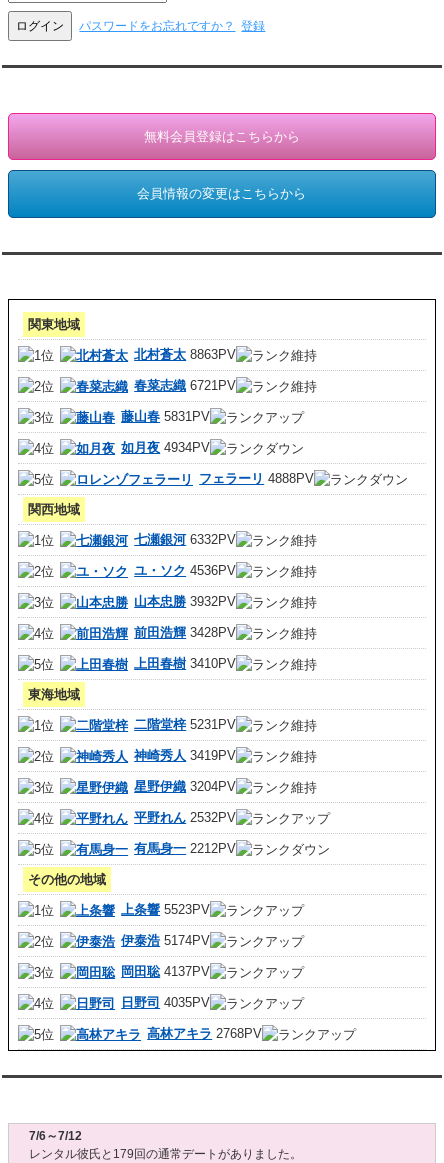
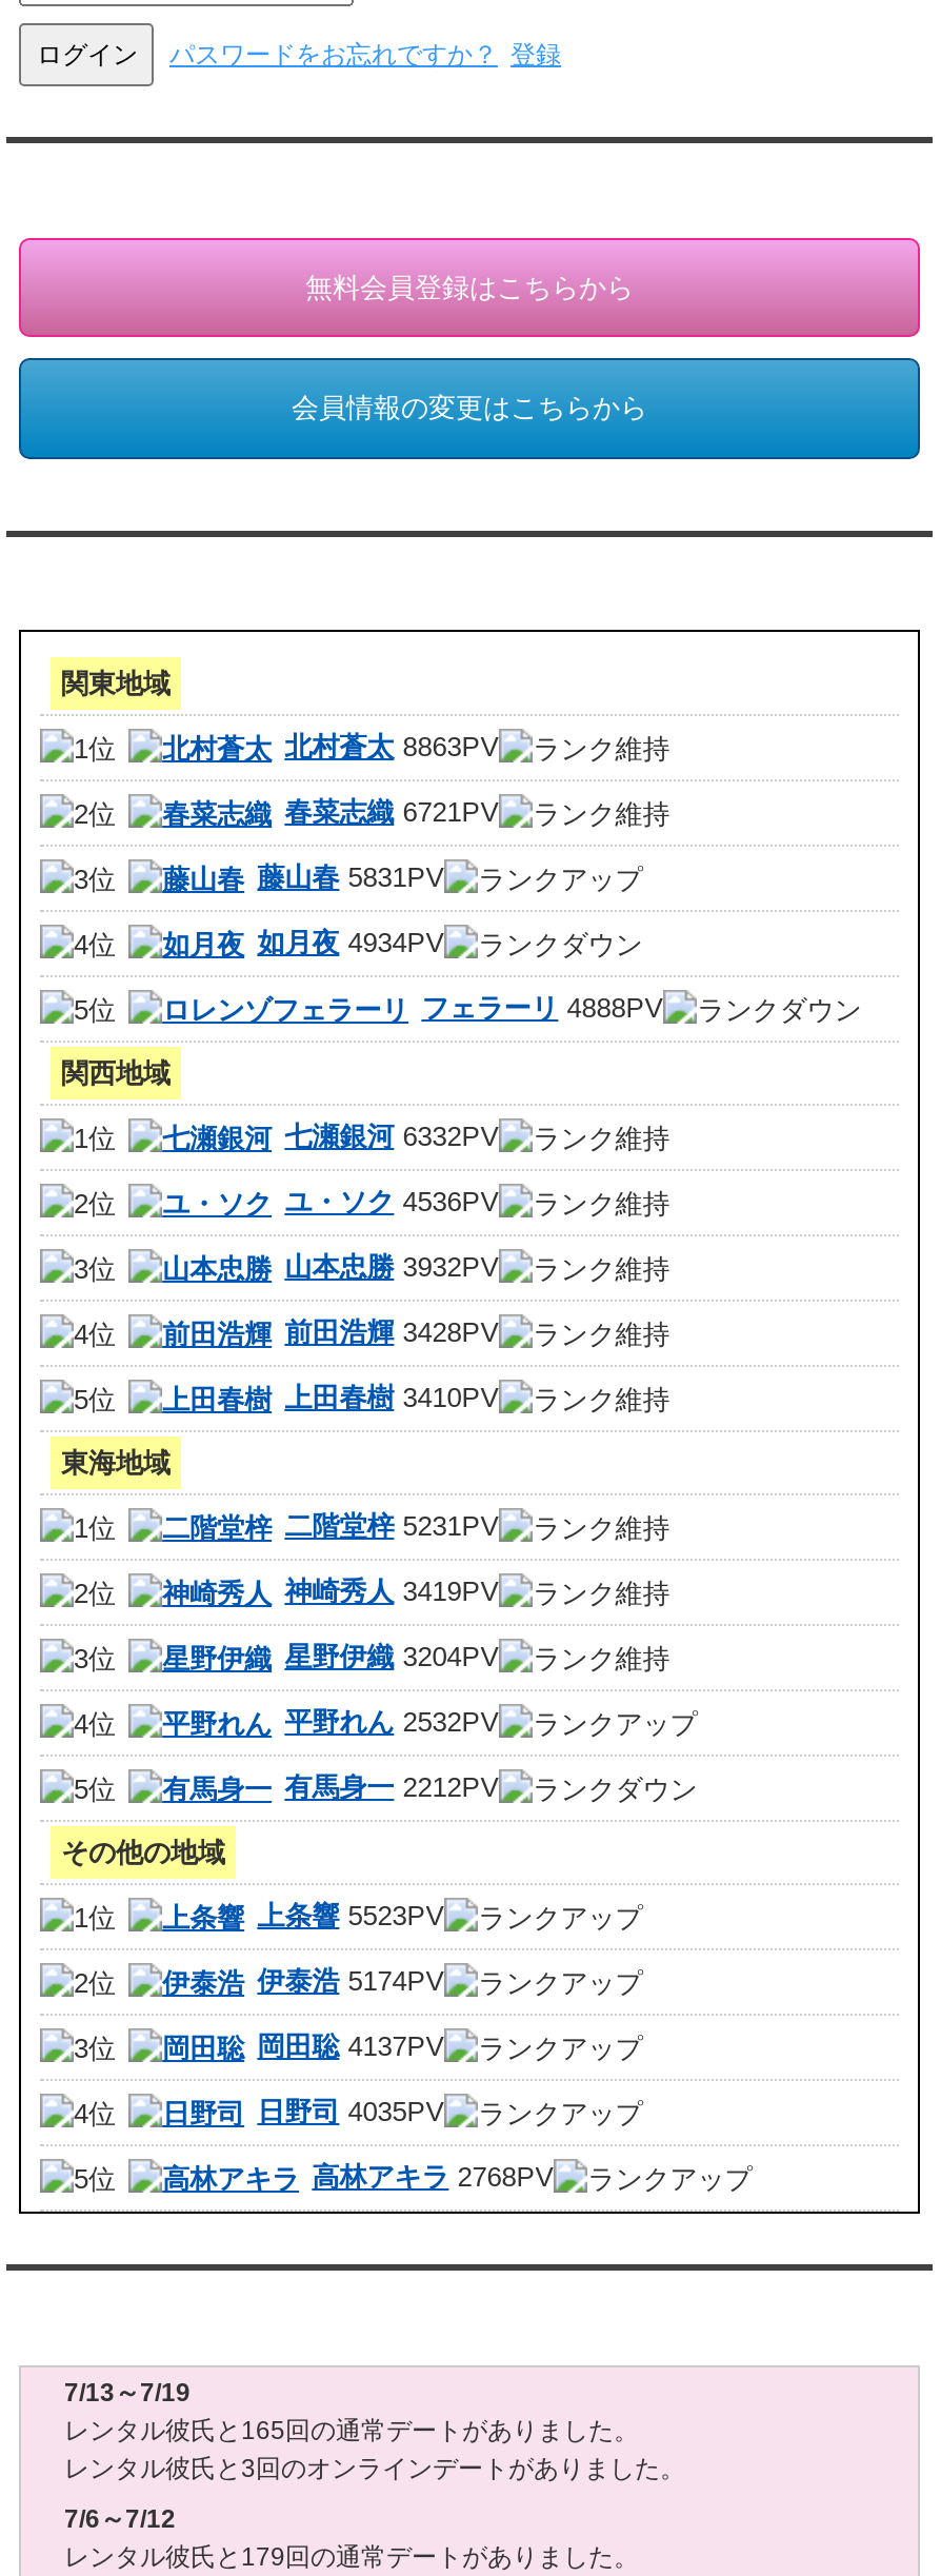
+ 7/13～7/19
+ レンタル彼氏と165回の通常デートがありました。
+ レンタル彼氏と3回のオンラインデートがありました。
